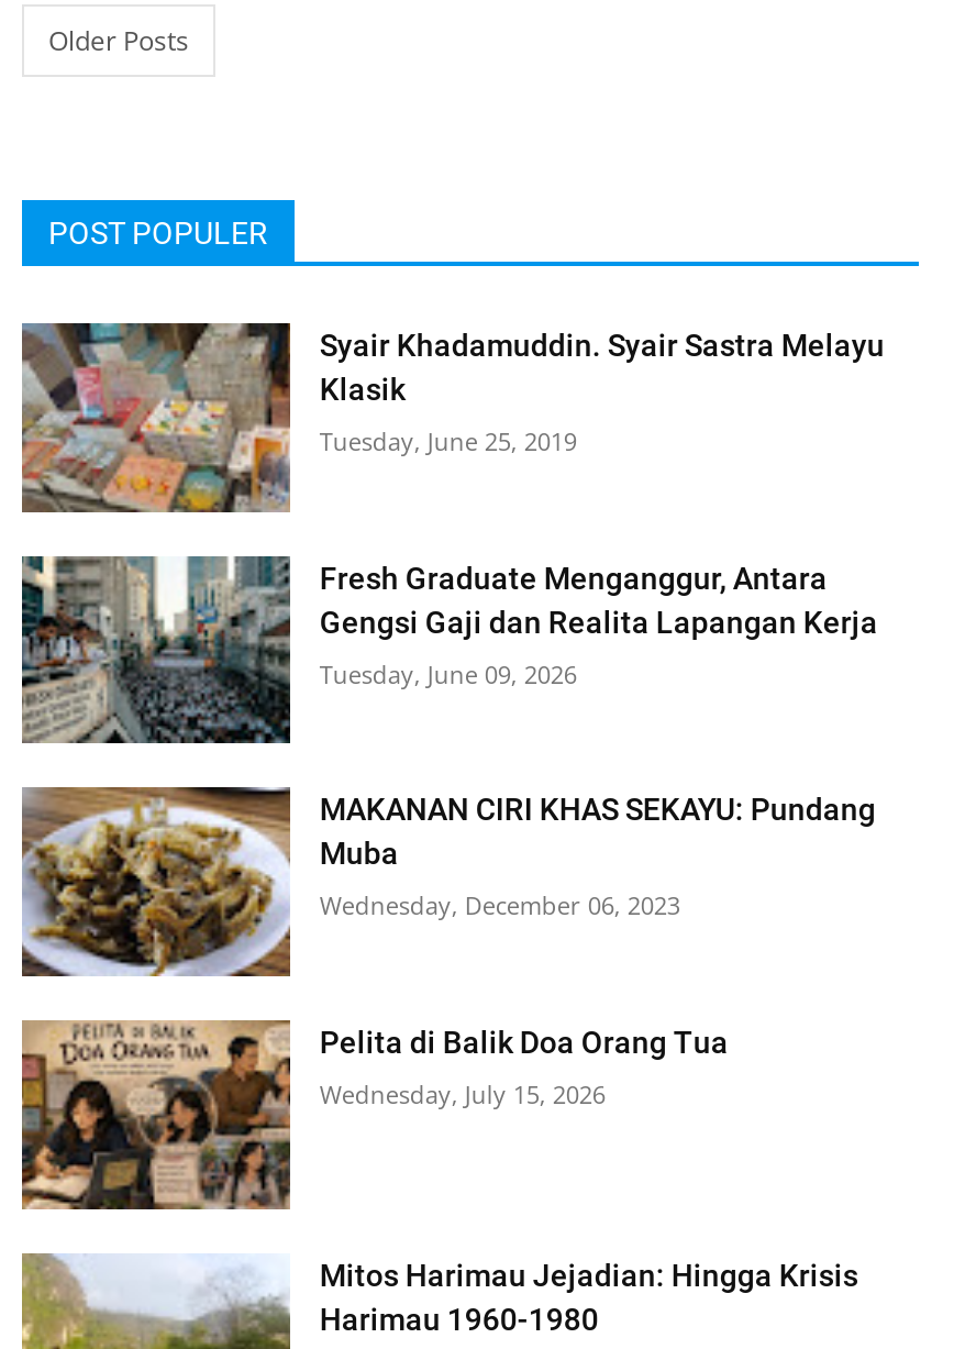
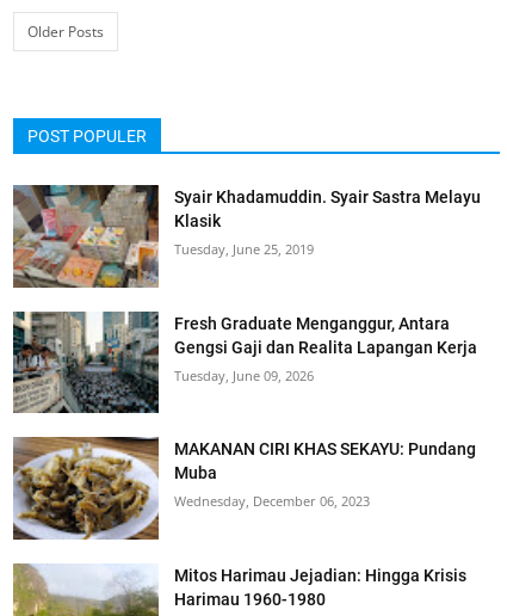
- [image]
- Pelita di Balik Doa Orang Tua
- Wednesday, July 15, 2026
